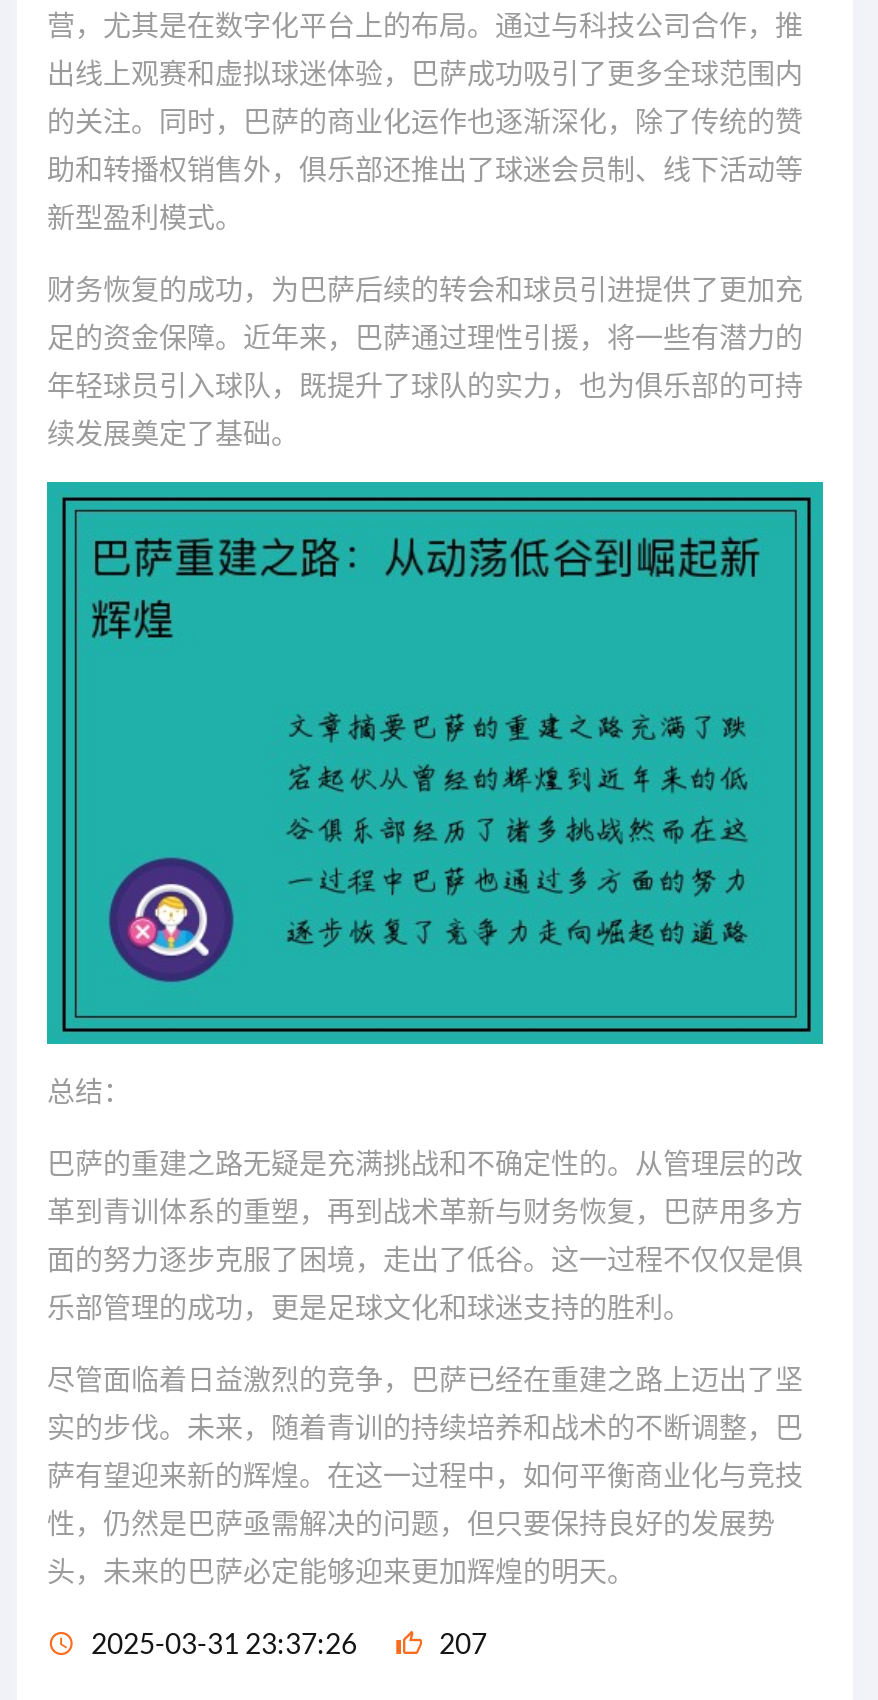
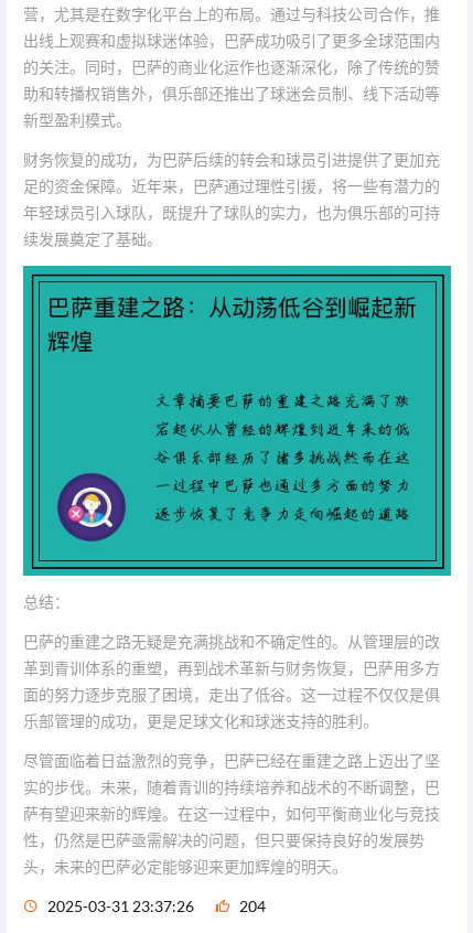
- 207
+ 204
